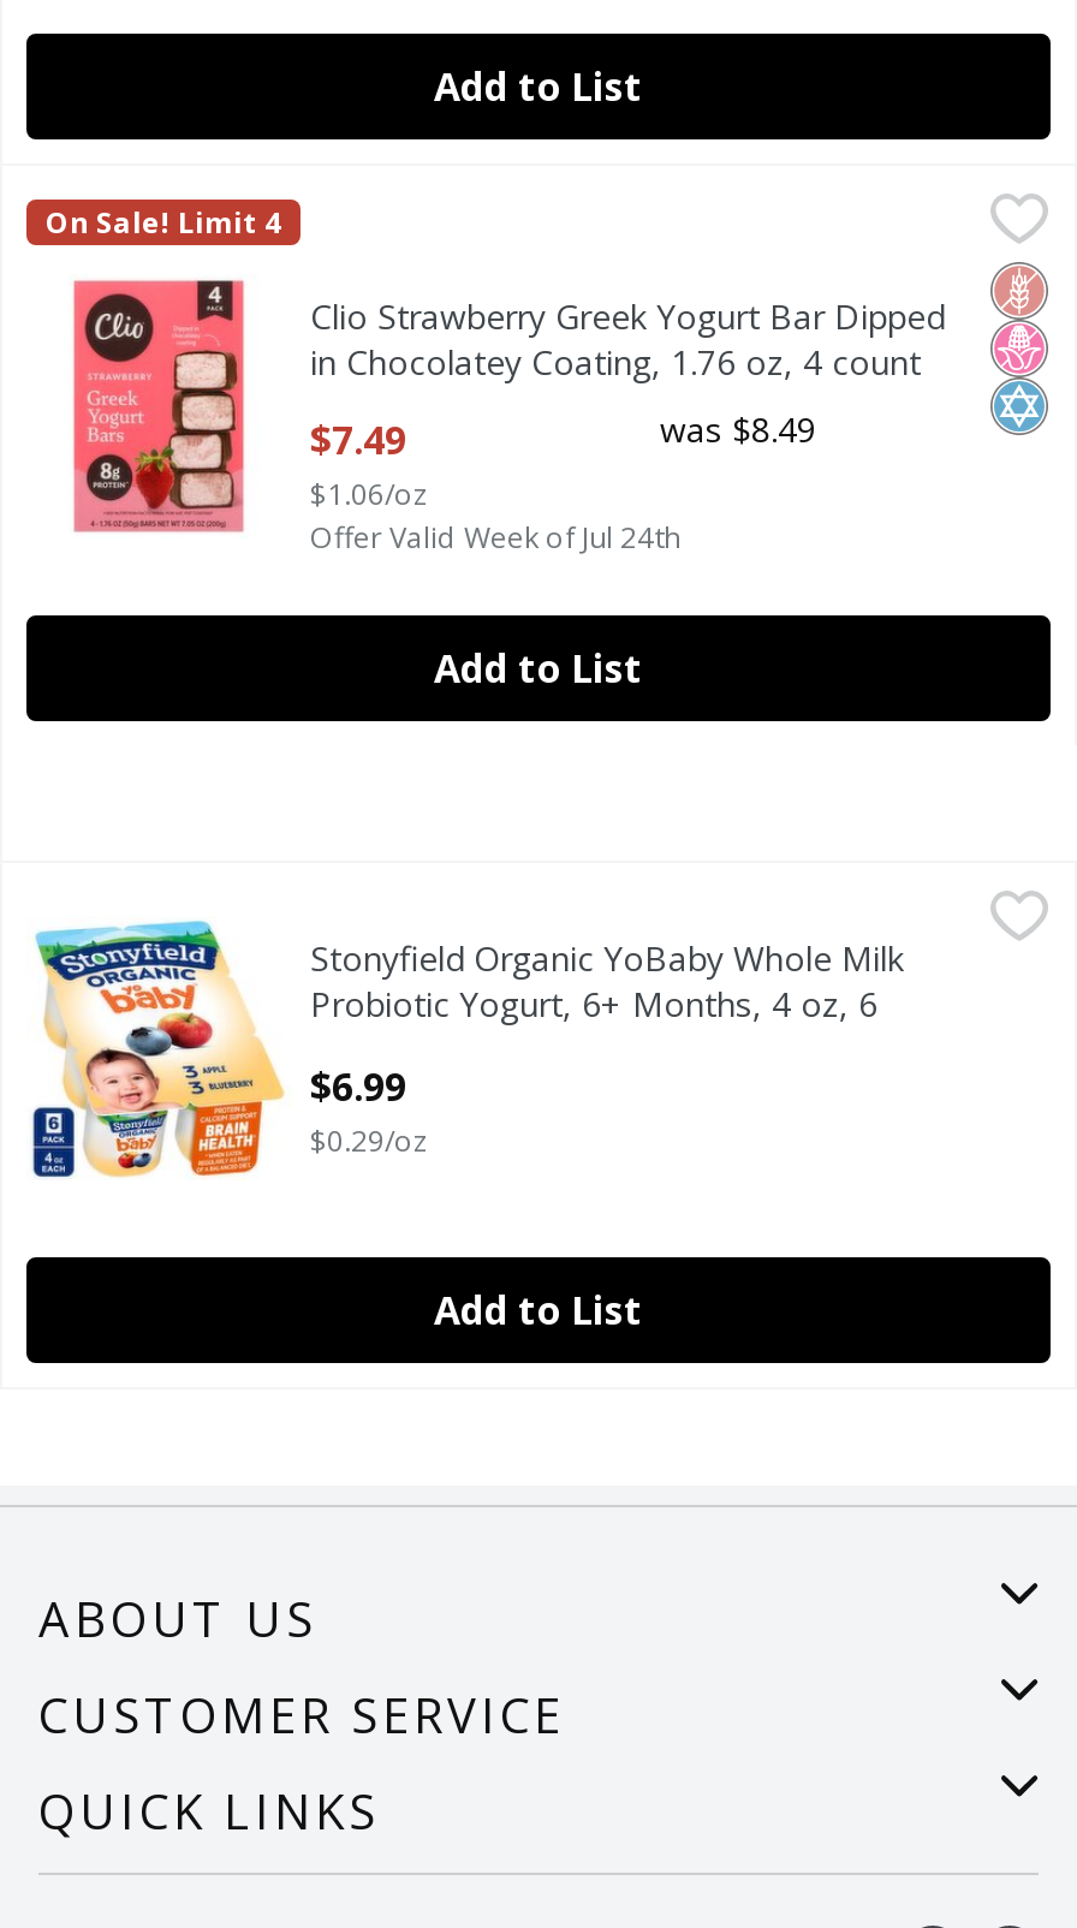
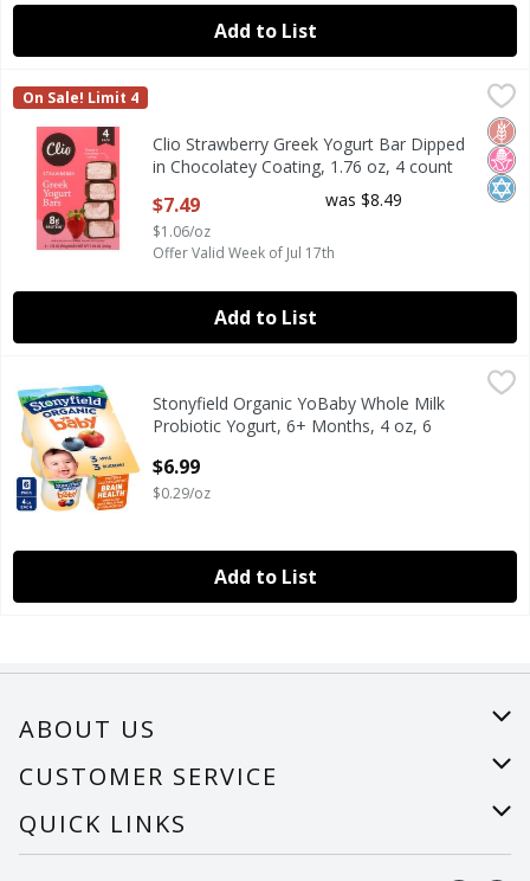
- Offer Valid Week of Jul 24th
+ Offer Valid Week of Jul 17th
